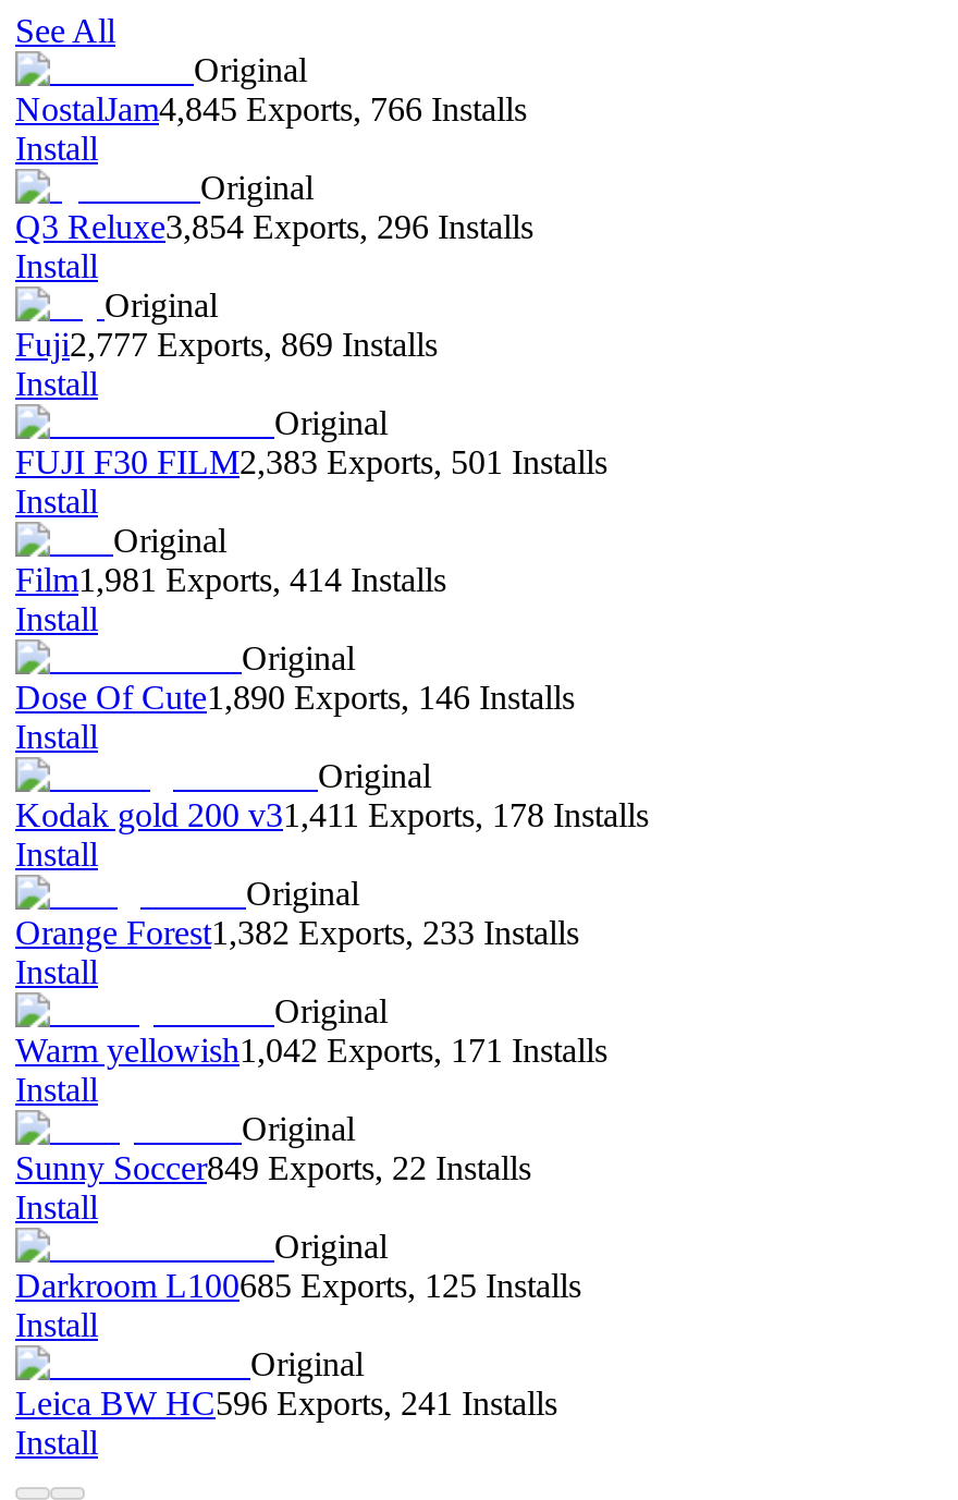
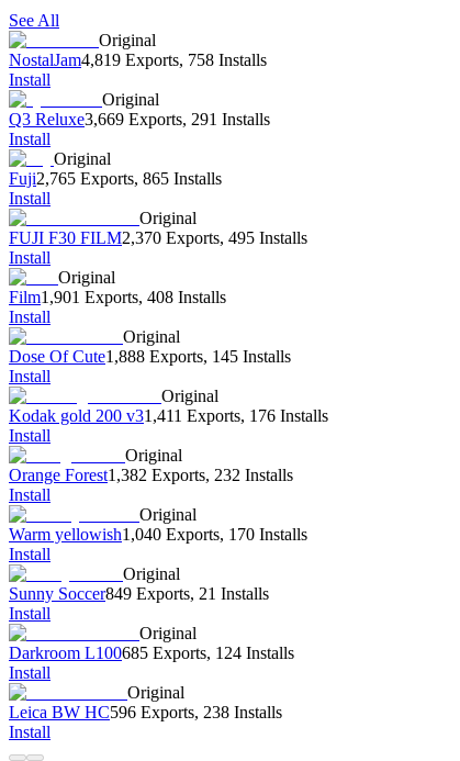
- NostalJam4,845 Exports, 766 Installs
+ NostalJam4,819 Exports, 758 Installs

- Q3 Reluxe3,854 Exports, 296 Installs
+ Q3 Reluxe3,669 Exports, 291 Installs

- Fuji2,777 Exports, 869 Installs
+ Fuji2,765 Exports, 865 Installs

- FUJI F30 FILM2,383 Exports, 501 Installs
+ FUJI F30 FILM2,370 Exports, 495 Installs

- Film1,981 Exports, 414 Installs
+ Film1,901 Exports, 408 Installs

- Dose Of Cute1,890 Exports, 146 Installs
+ Dose Of Cute1,888 Exports, 145 Installs

- Kodak gold 200 v31,411 Exports, 178 Installs
+ Kodak gold 200 v31,411 Exports, 176 Installs

- Orange Forest1,382 Exports, 233 Installs
+ Orange Forest1,382 Exports, 232 Installs

- Warm yellowish1,042 Exports, 171 Installs
+ Warm yellowish1,040 Exports, 170 Installs

- Sunny Soccer849 Exports, 22 Installs
+ Sunny Soccer849 Exports, 21 Installs

- Darkroom L100685 Exports, 125 Installs
+ Darkroom L100685 Exports, 124 Installs

- Leica BW HC596 Exports, 241 Installs
+ Leica BW HC596 Exports, 238 Installs
